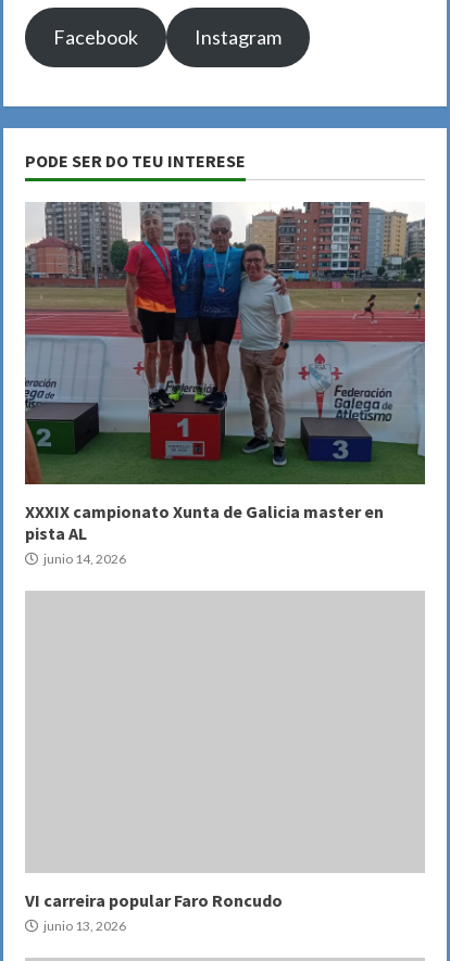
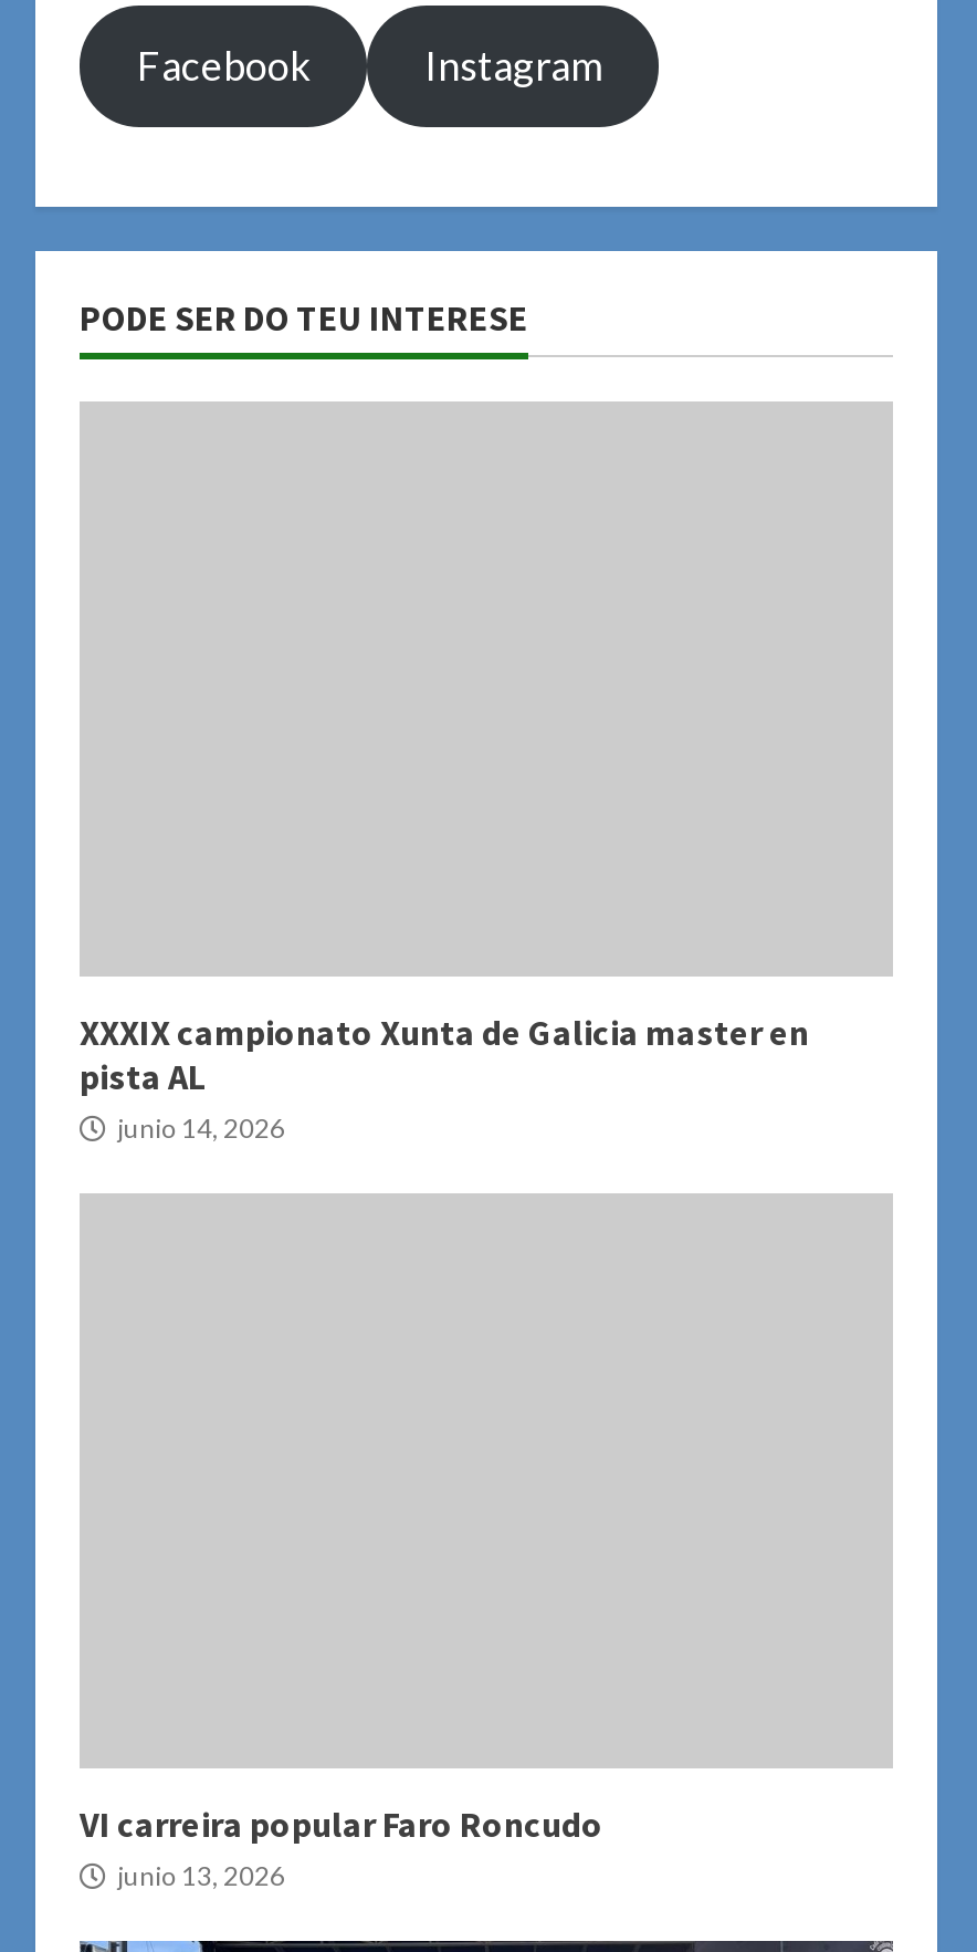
- [image]
